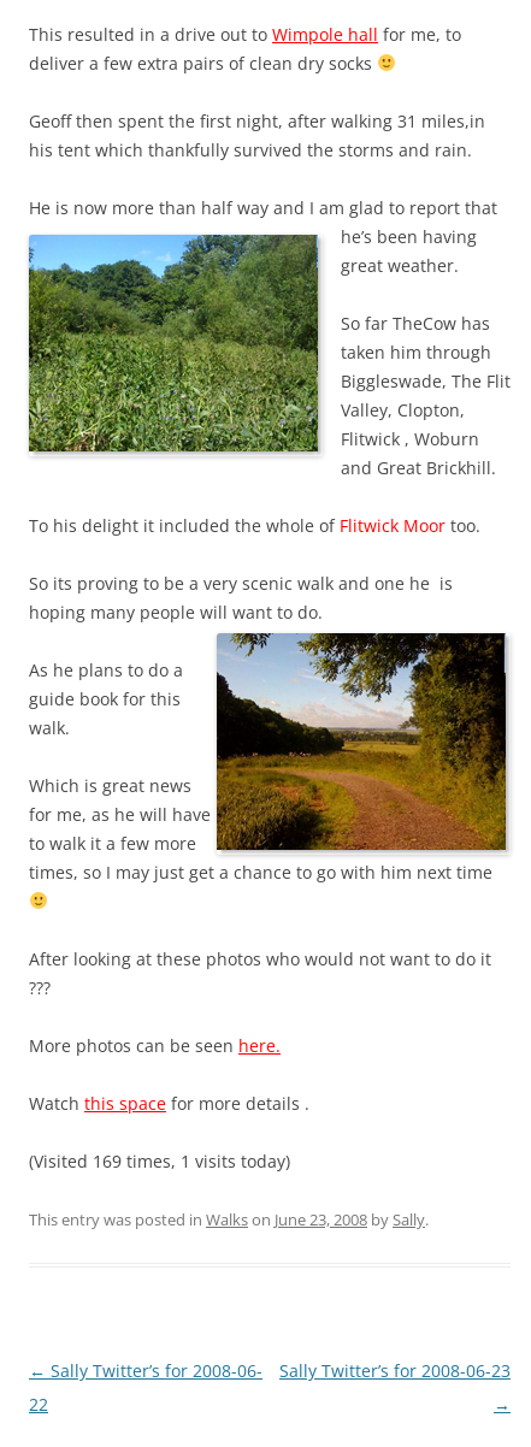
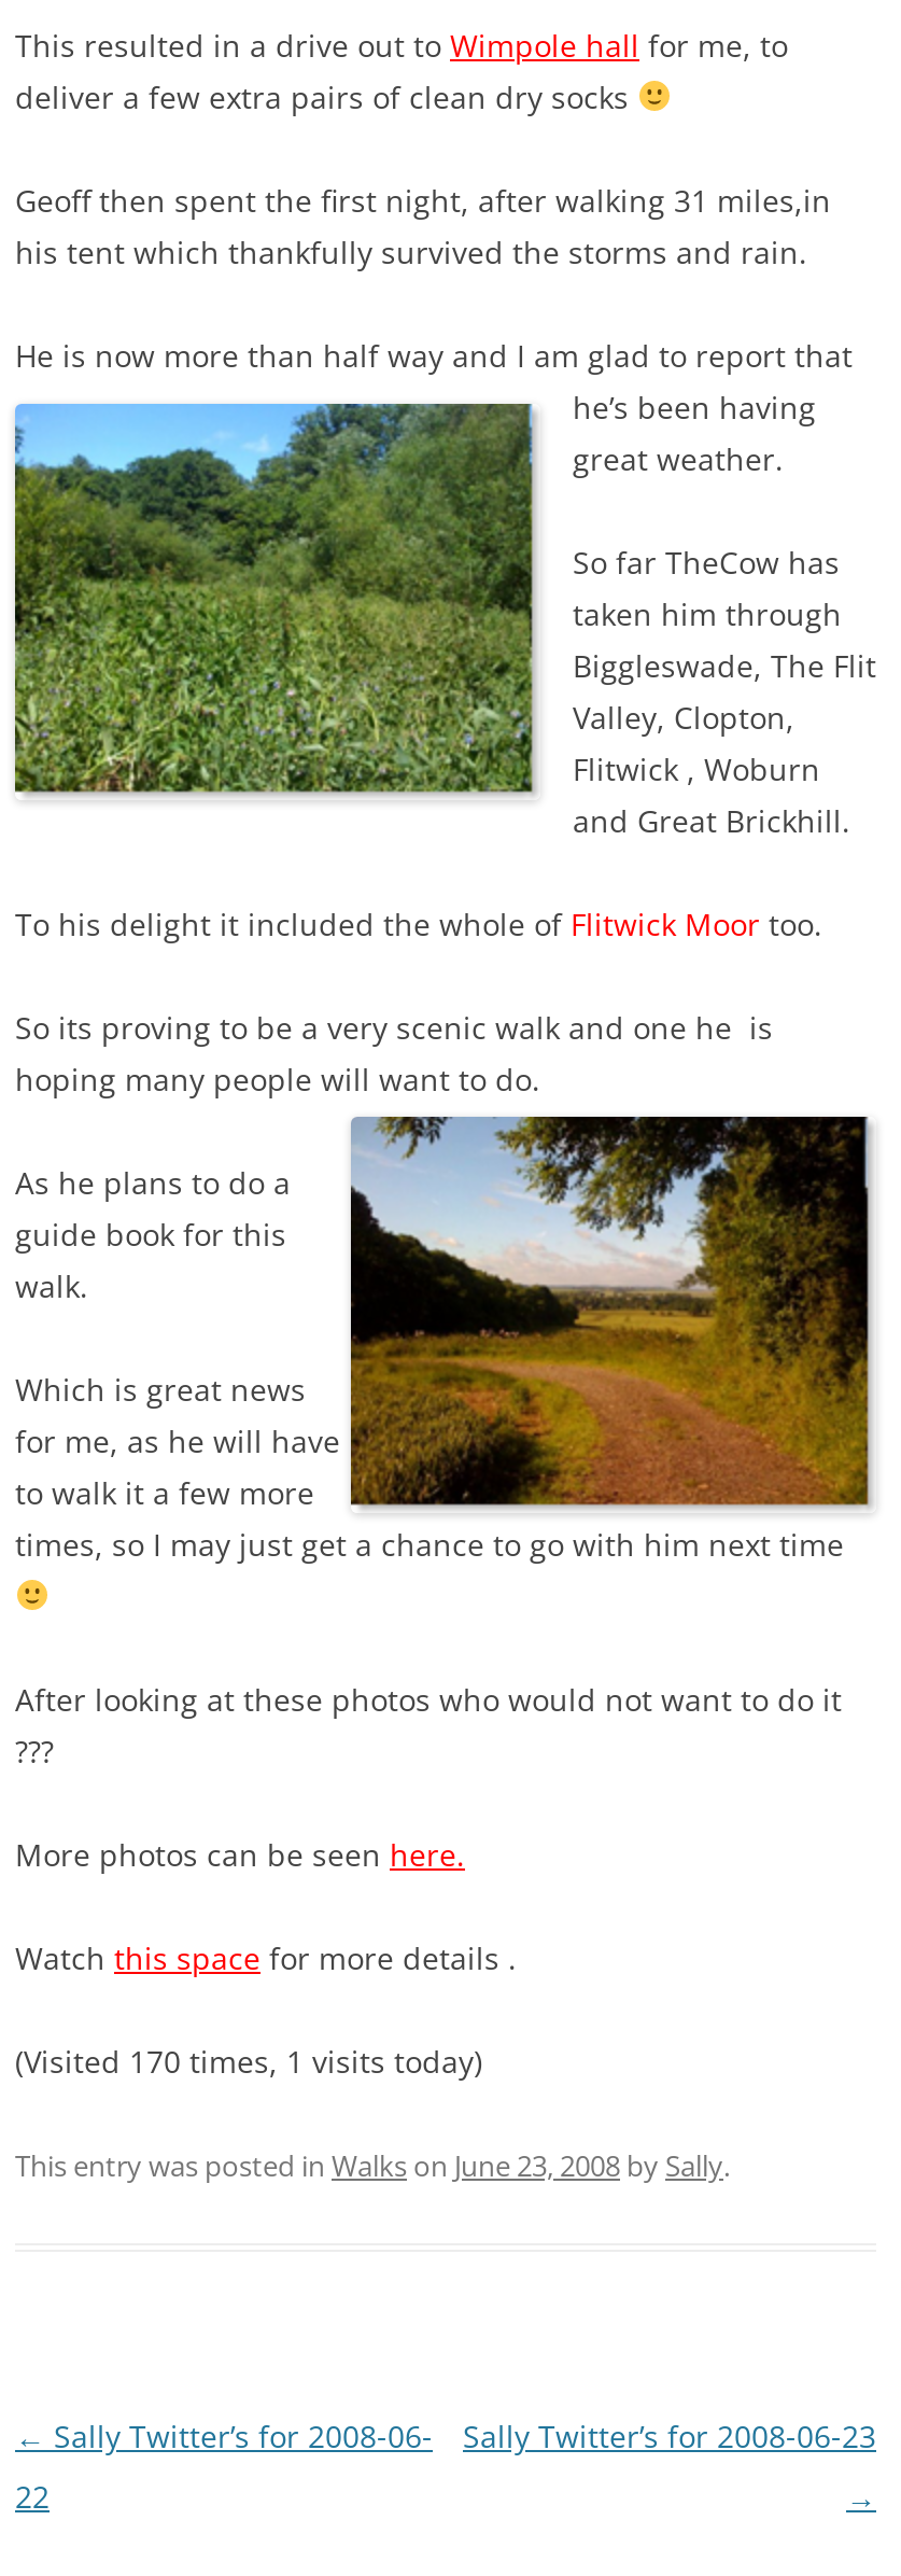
- (Visited 169 times, 1 visits today)
+ (Visited 170 times, 1 visits today)
